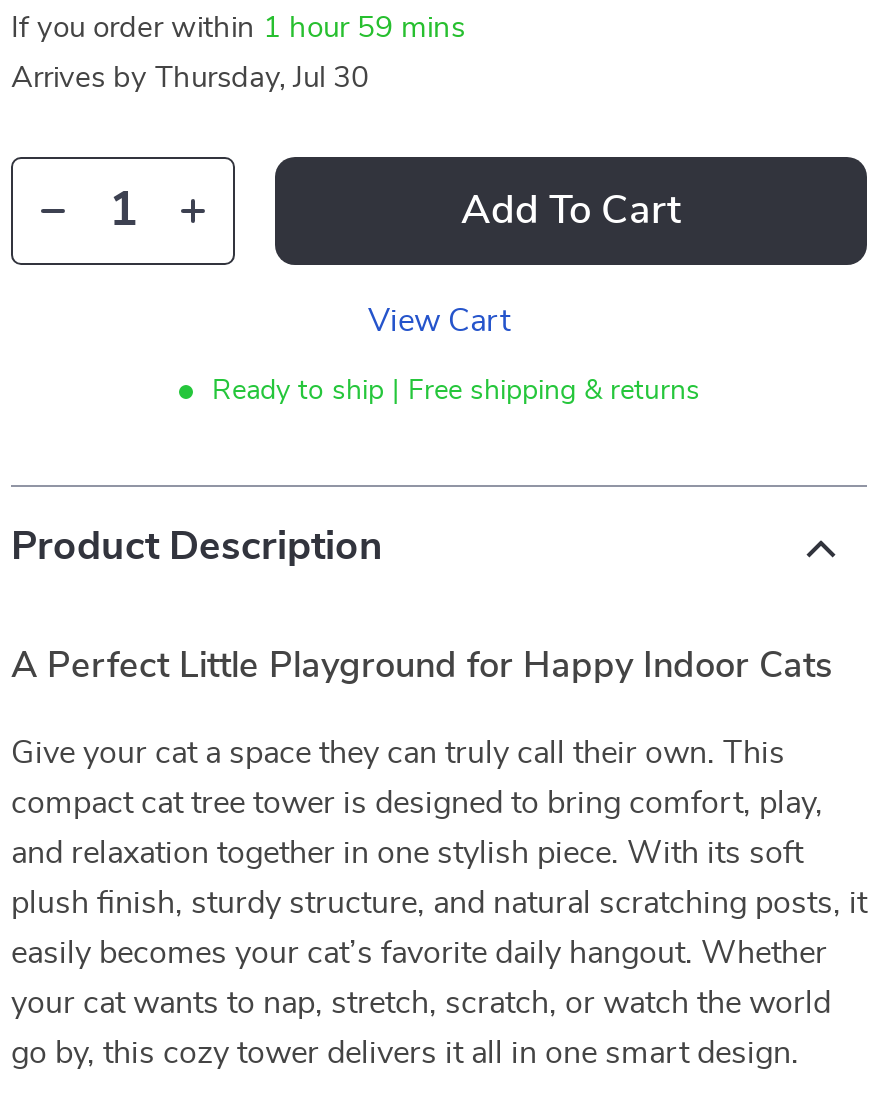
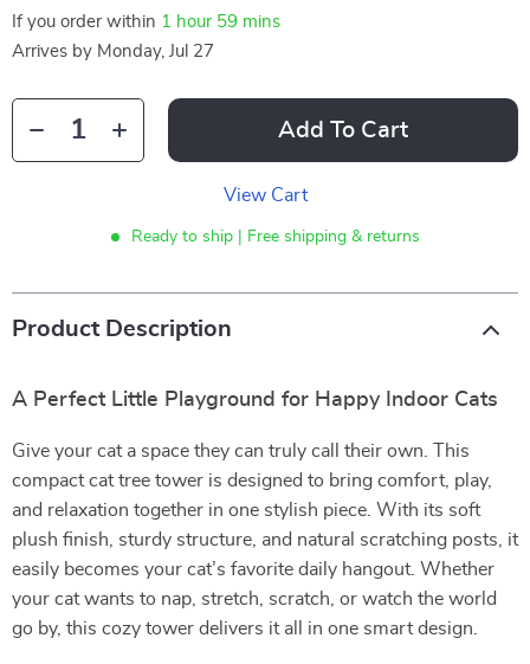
- Arrives by Thursday, Jul 30
+ Arrives by Monday, Jul 27
